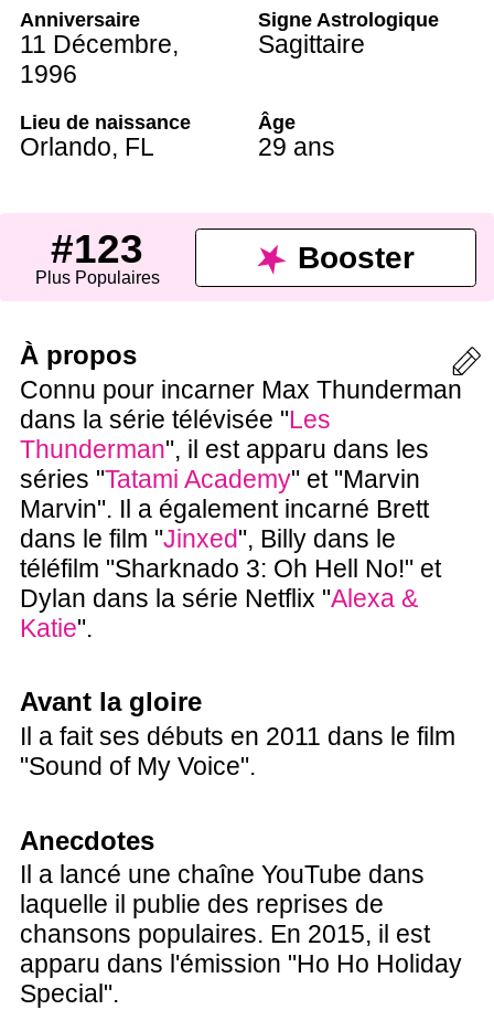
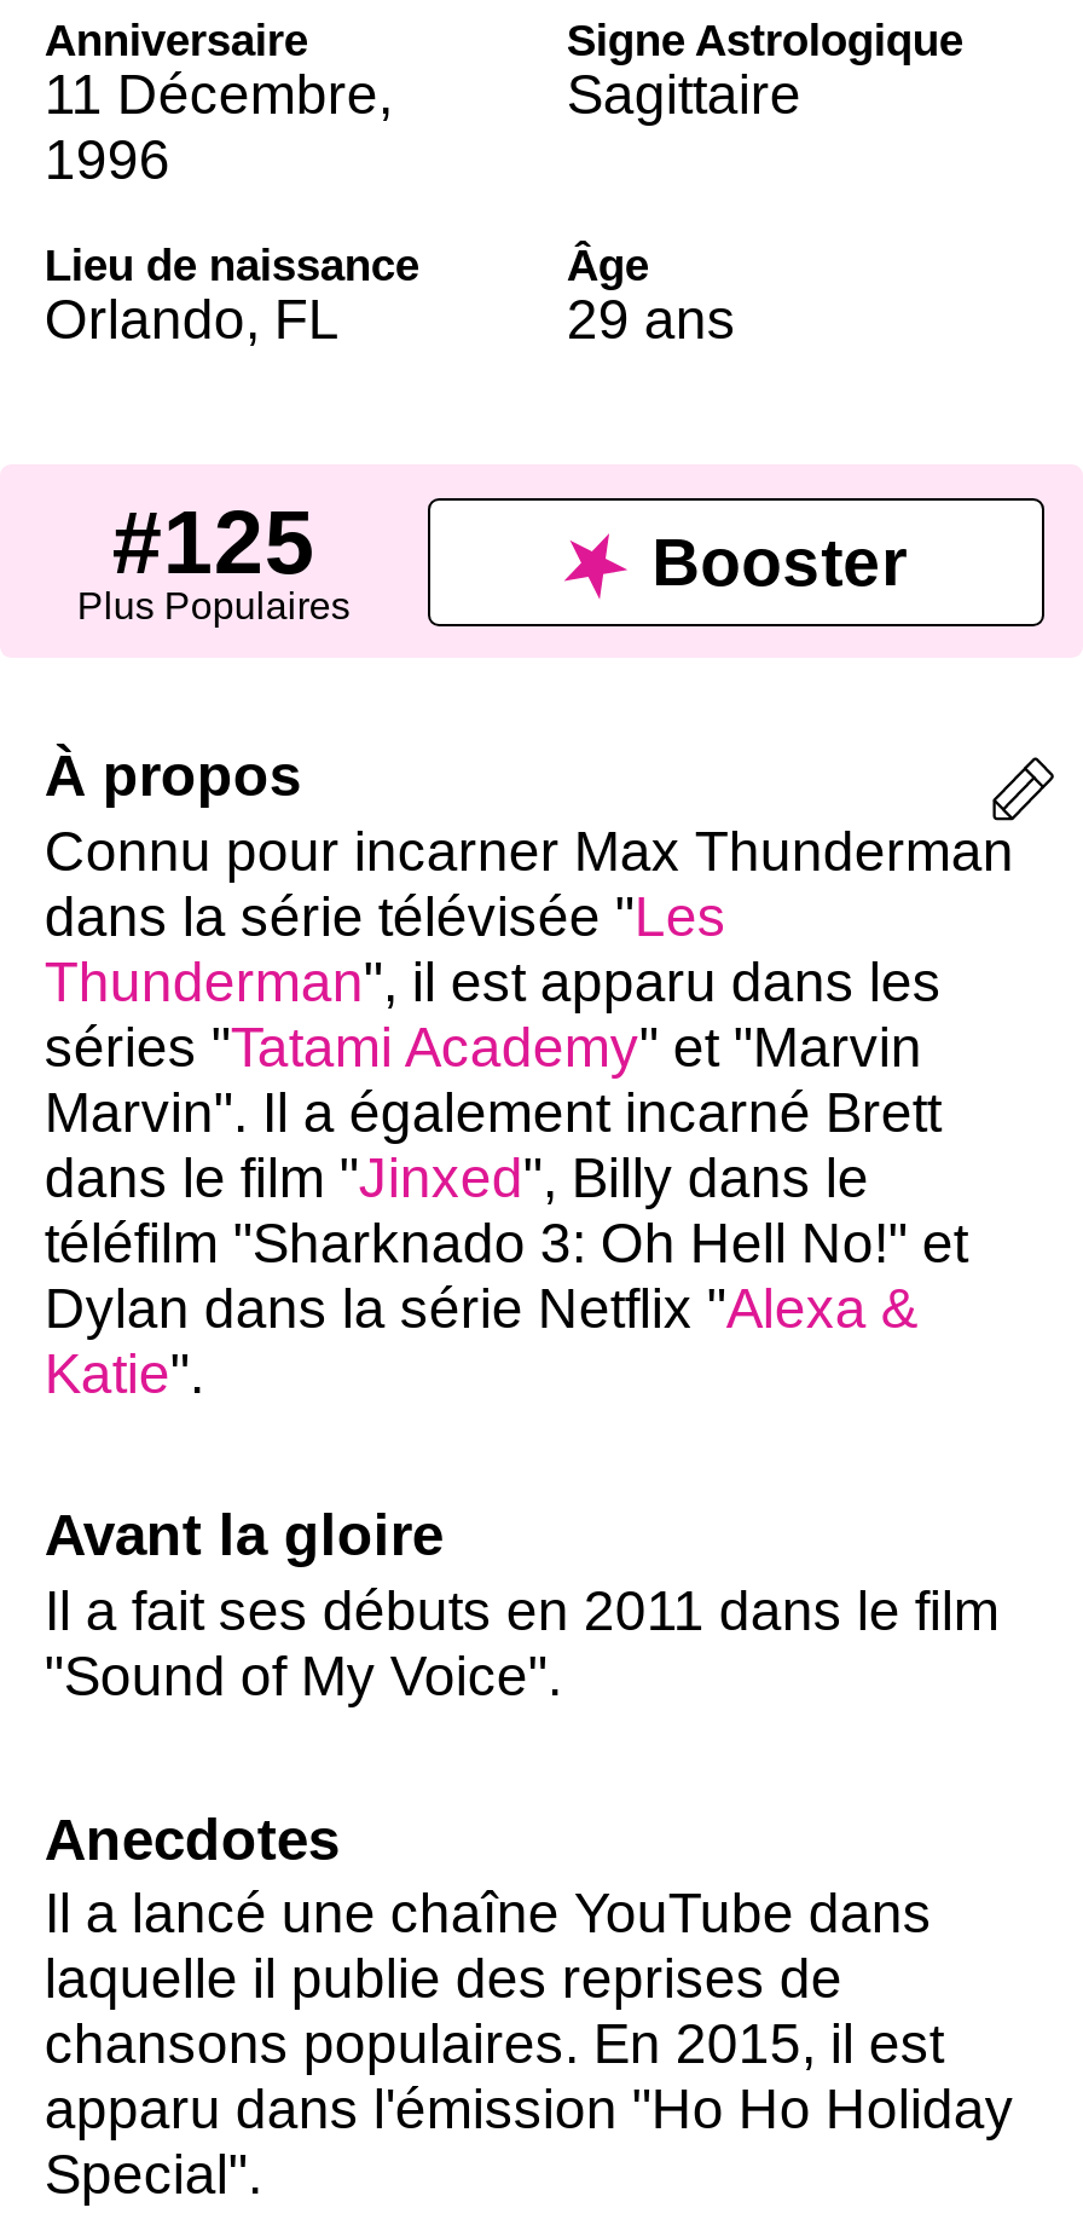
- #123
+ #125
